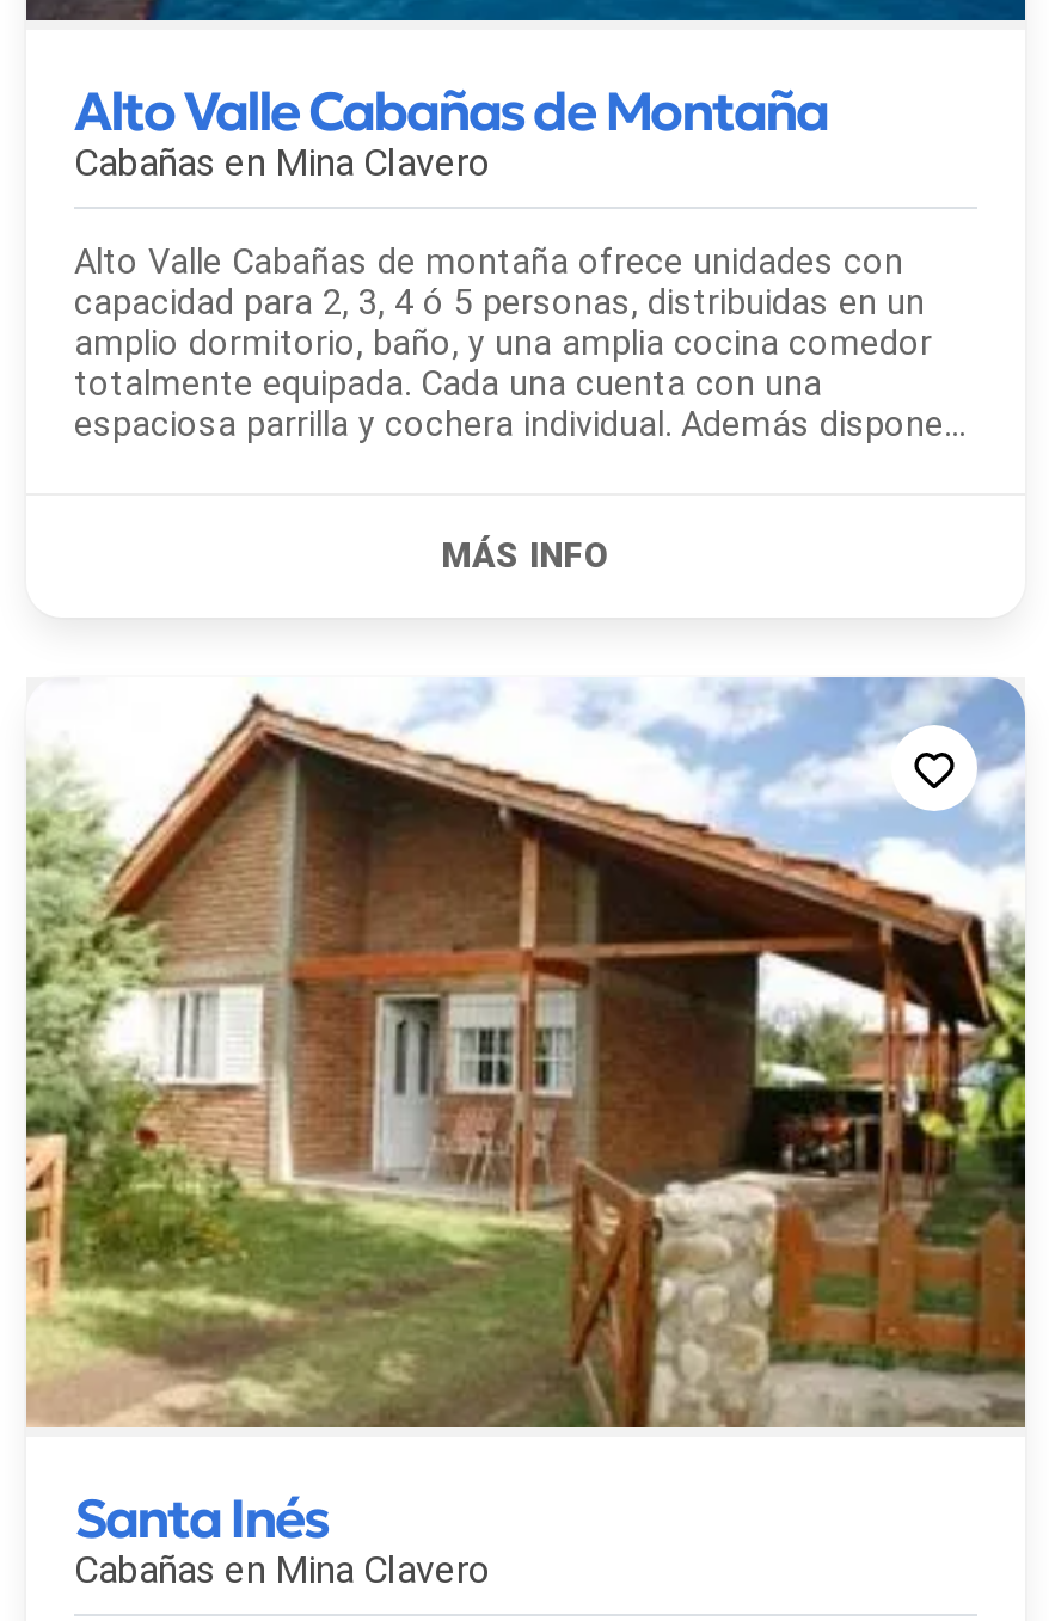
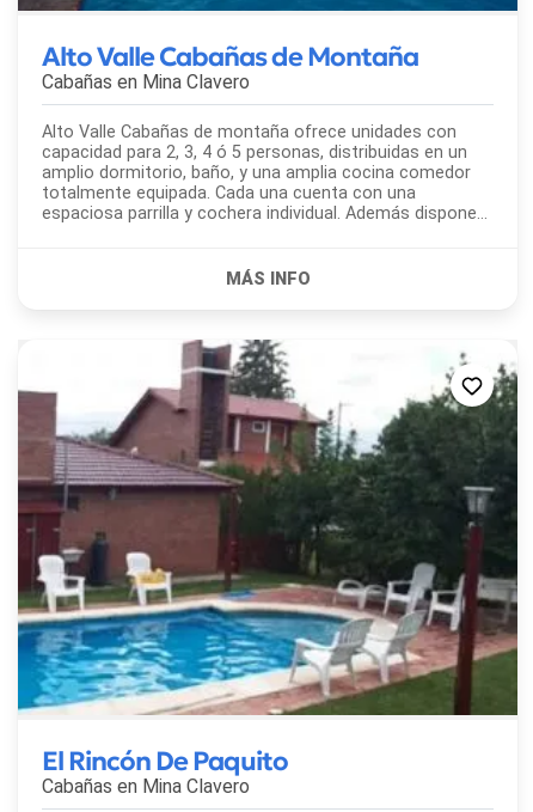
- [image]
- Santa Inés
+ [image]
+ El Rincón De Paquito
